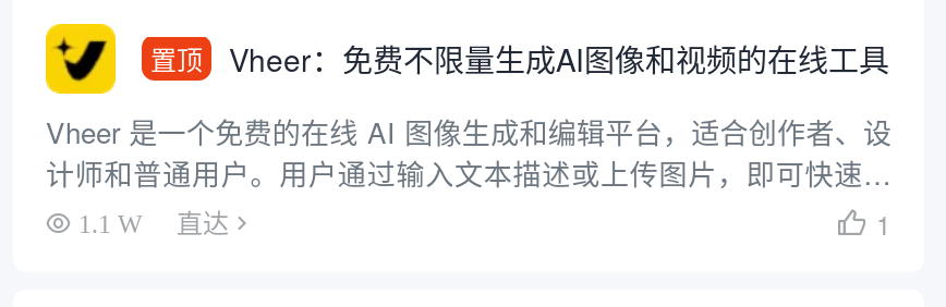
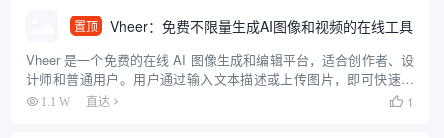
- [image]
